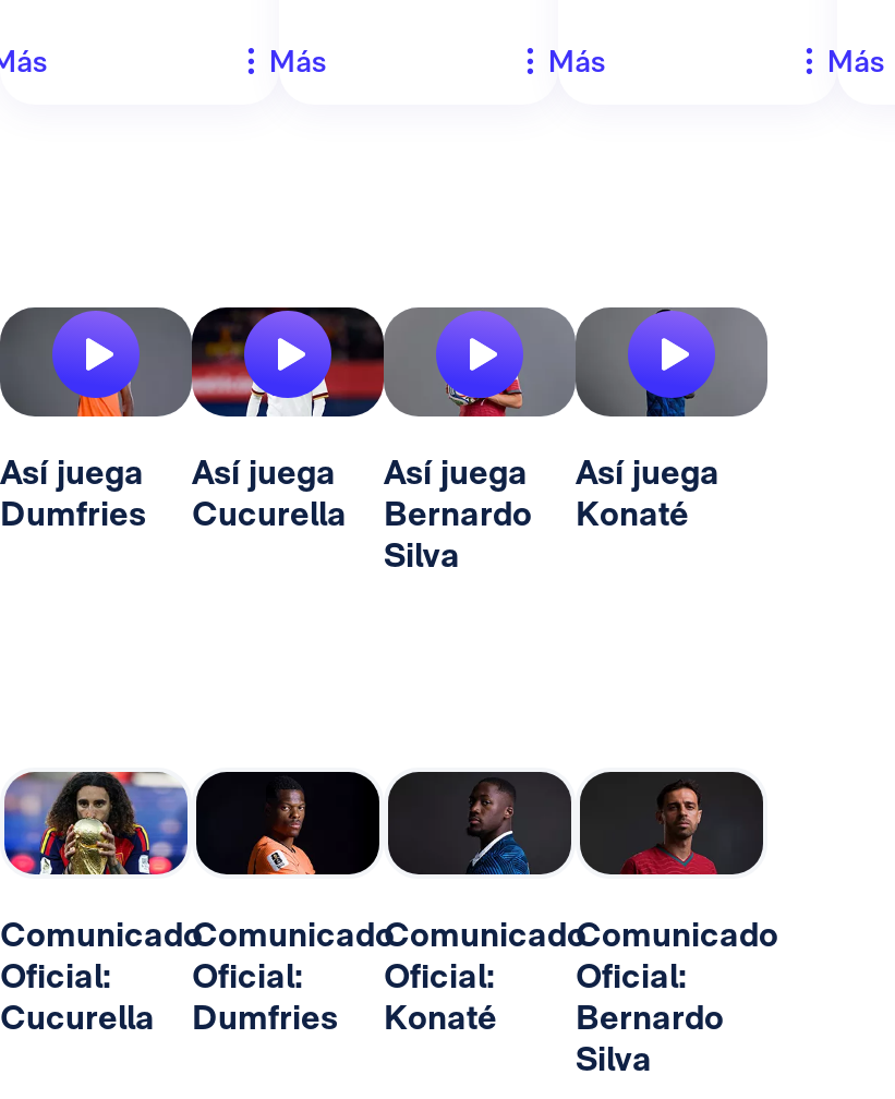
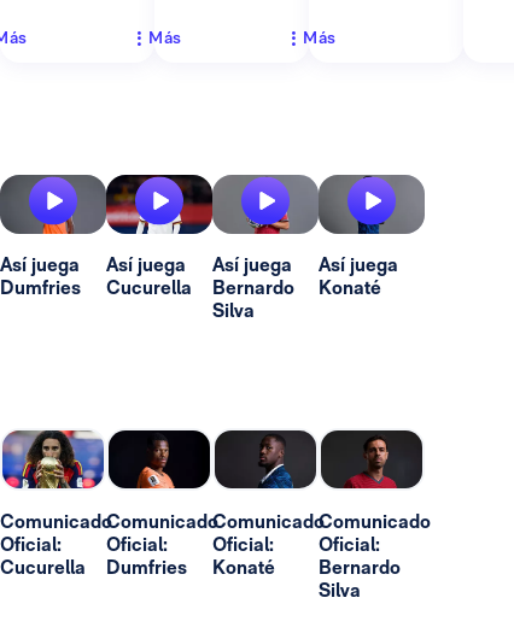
- Más
